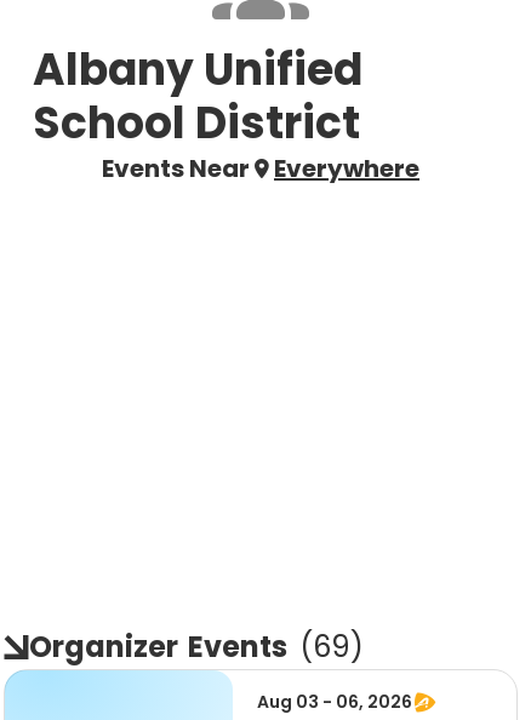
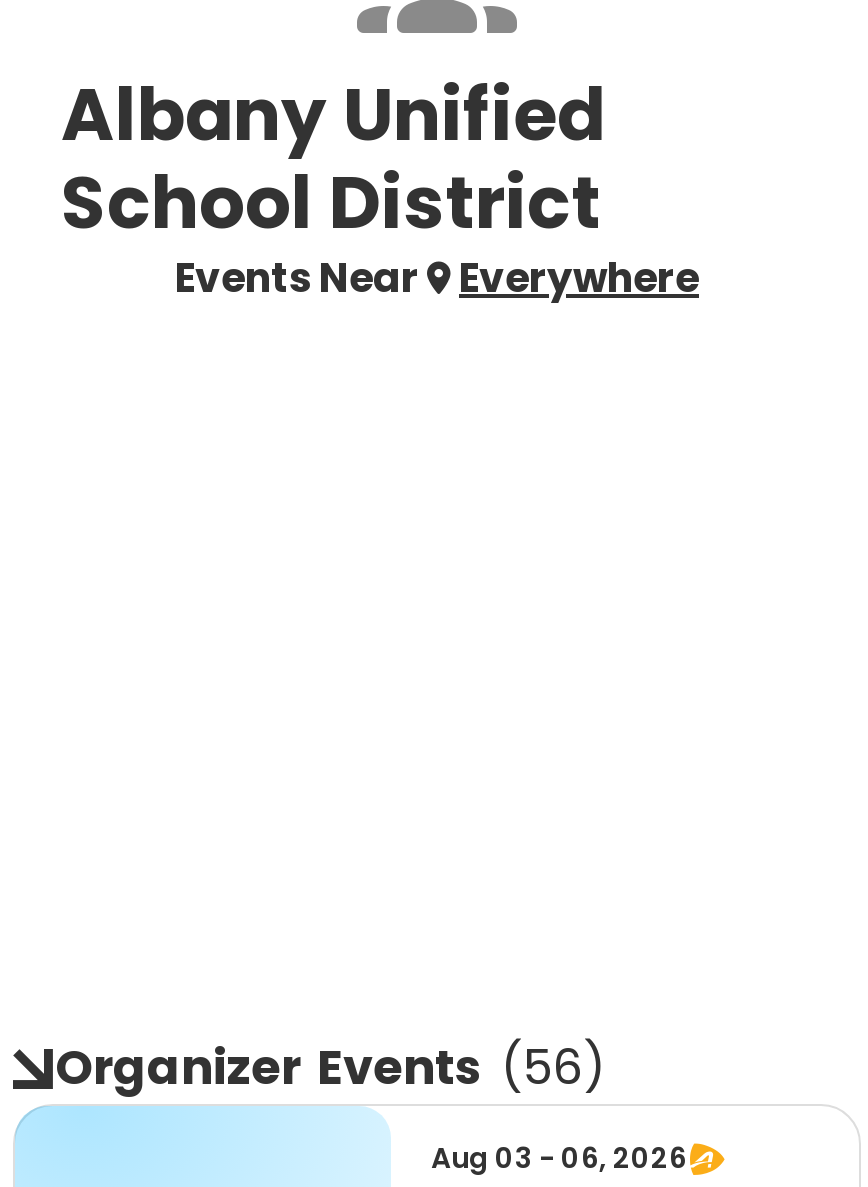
- Organizer Events (69)
+ Organizer Events (56)
